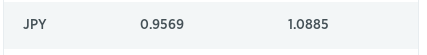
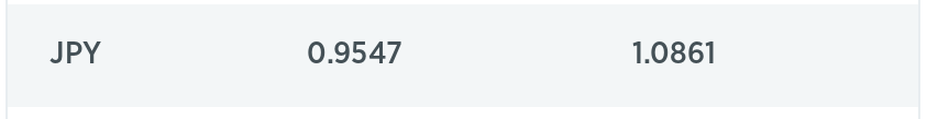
- 0.9569
+ 0.9547

- 1.0885
+ 1.0861
